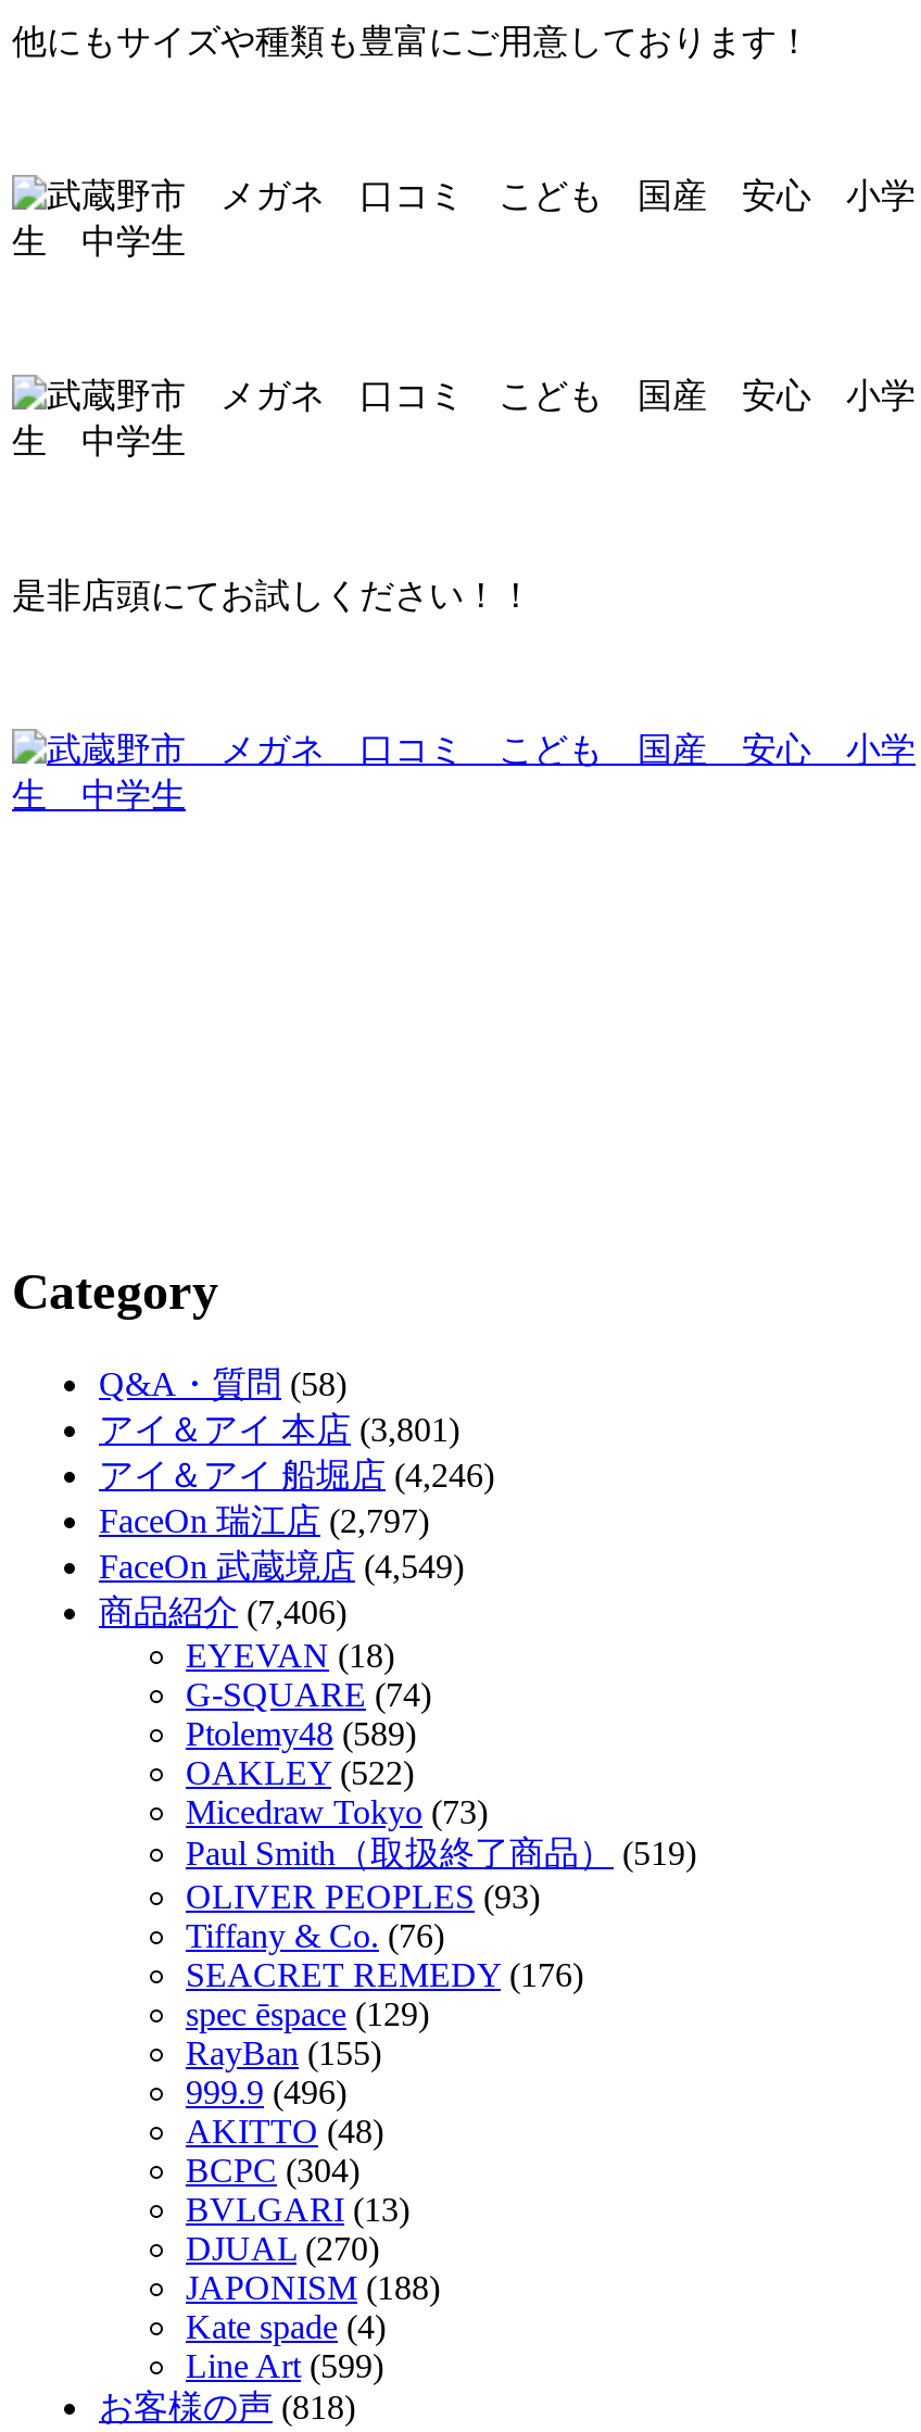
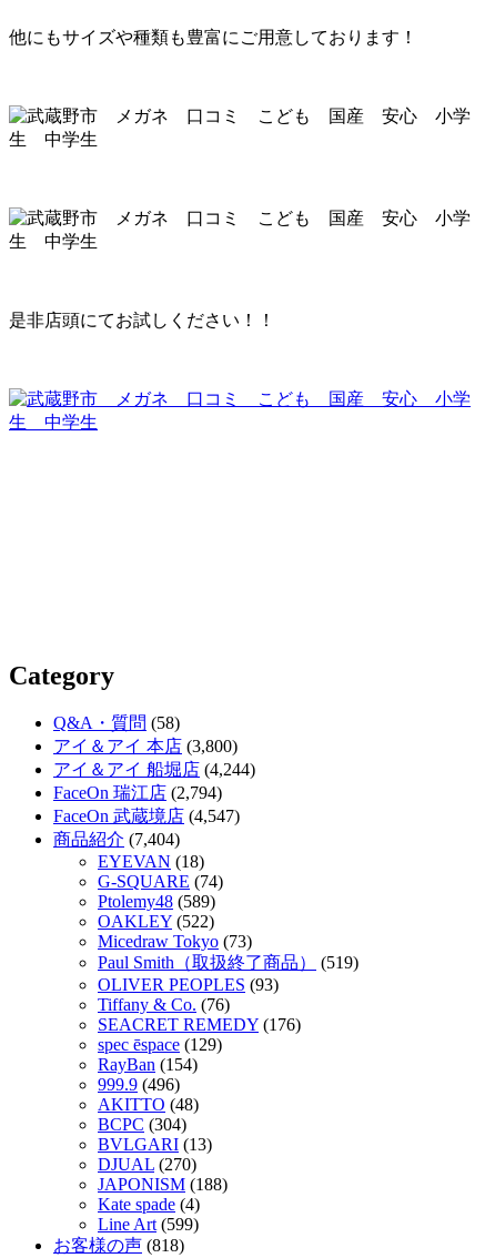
- アイ＆アイ 本店(3,801)
+ アイ＆アイ 本店(3,800)

- アイ＆アイ 船堀店(4,246)
+ アイ＆アイ 船堀店(4,244)

- FaceOn 瑞江店(2,797)
+ FaceOn 瑞江店(2,794)

- FaceOn 武蔵境店(4,549)
+ FaceOn 武蔵境店(4,547)

- 商品紹介(7,406)
+ 商品紹介(7,404)

- RayBan (155)
+ RayBan (154)
